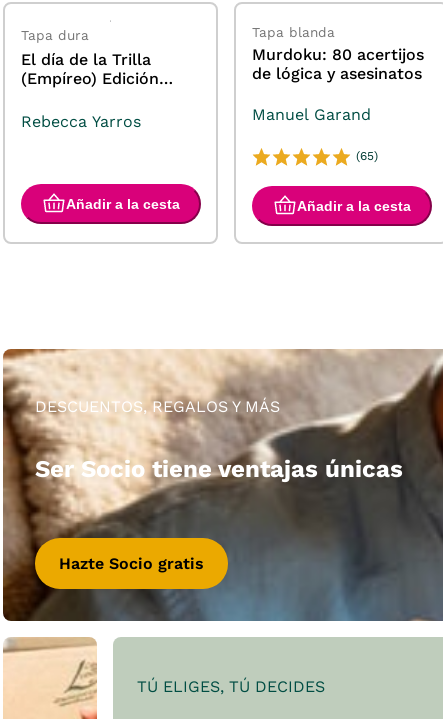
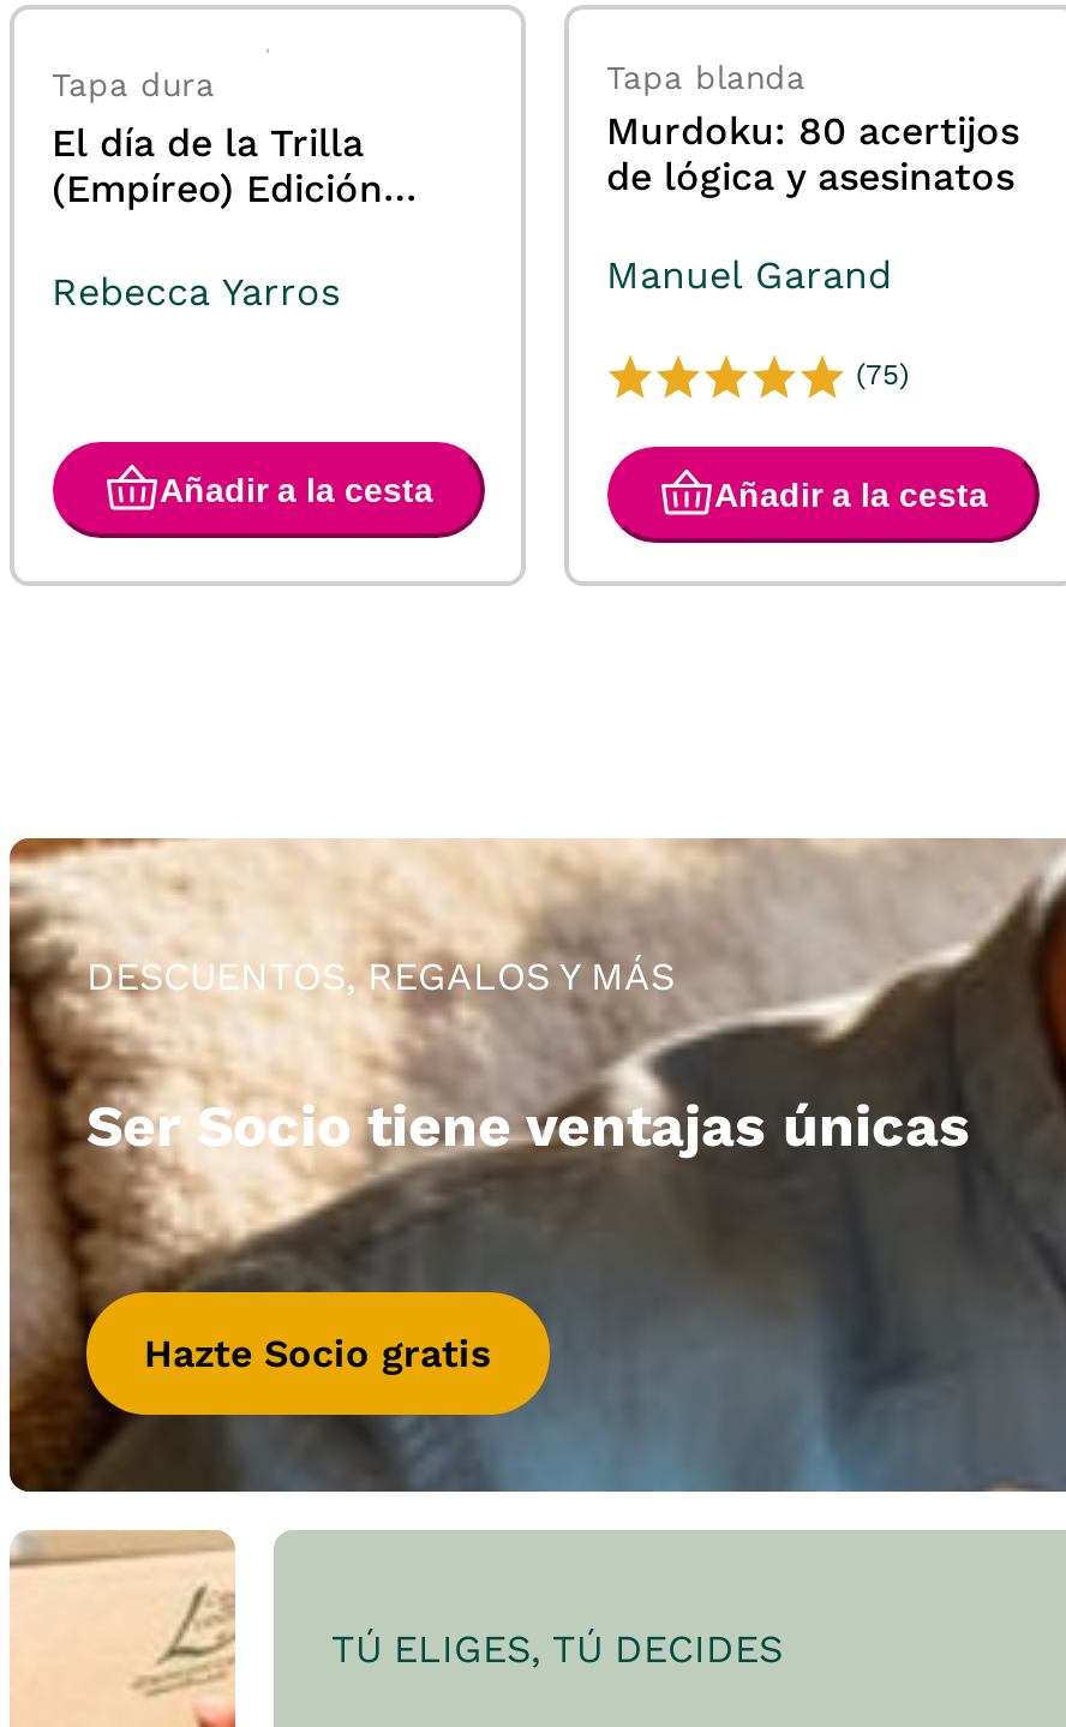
- (65)
+ (75)
